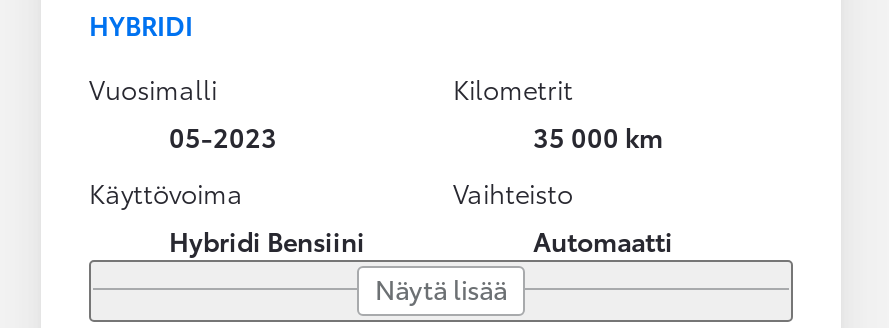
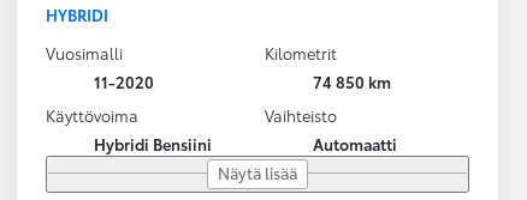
- 05-2023
+ 11-2020

- 35 000 km
+ 74 850 km
